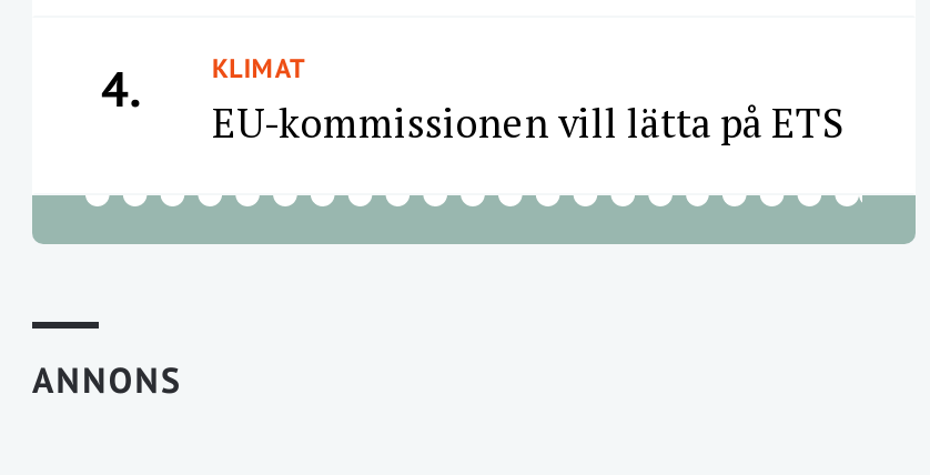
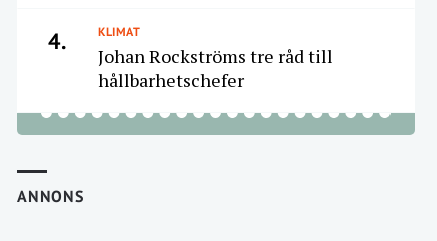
- EU-kommissionen vill lätta på ETS
+ Johan Rockströms tre råd till
+ hållbarhetschefer
